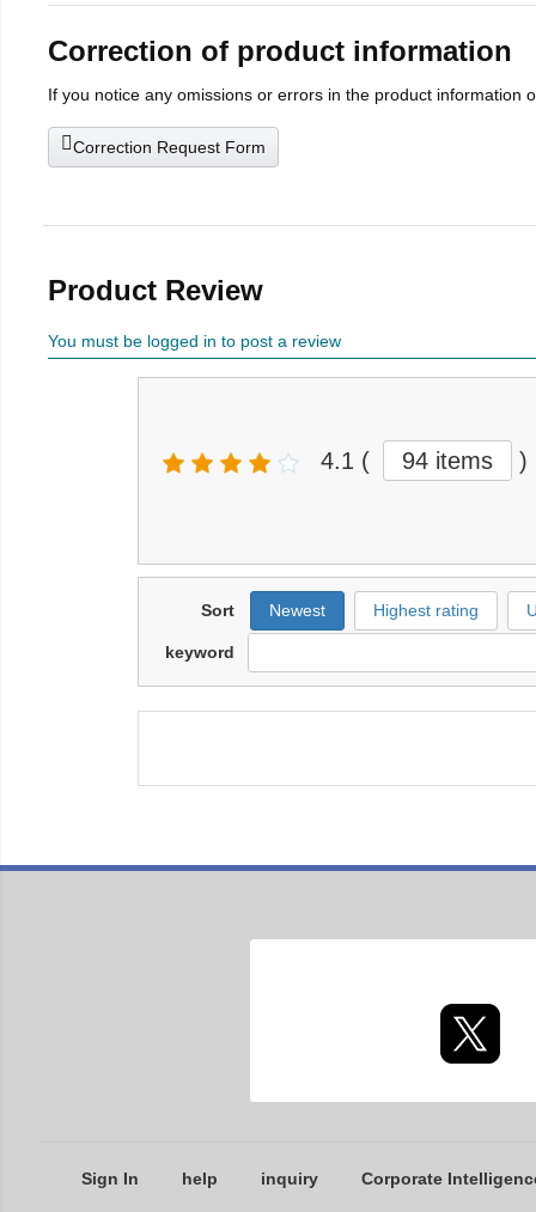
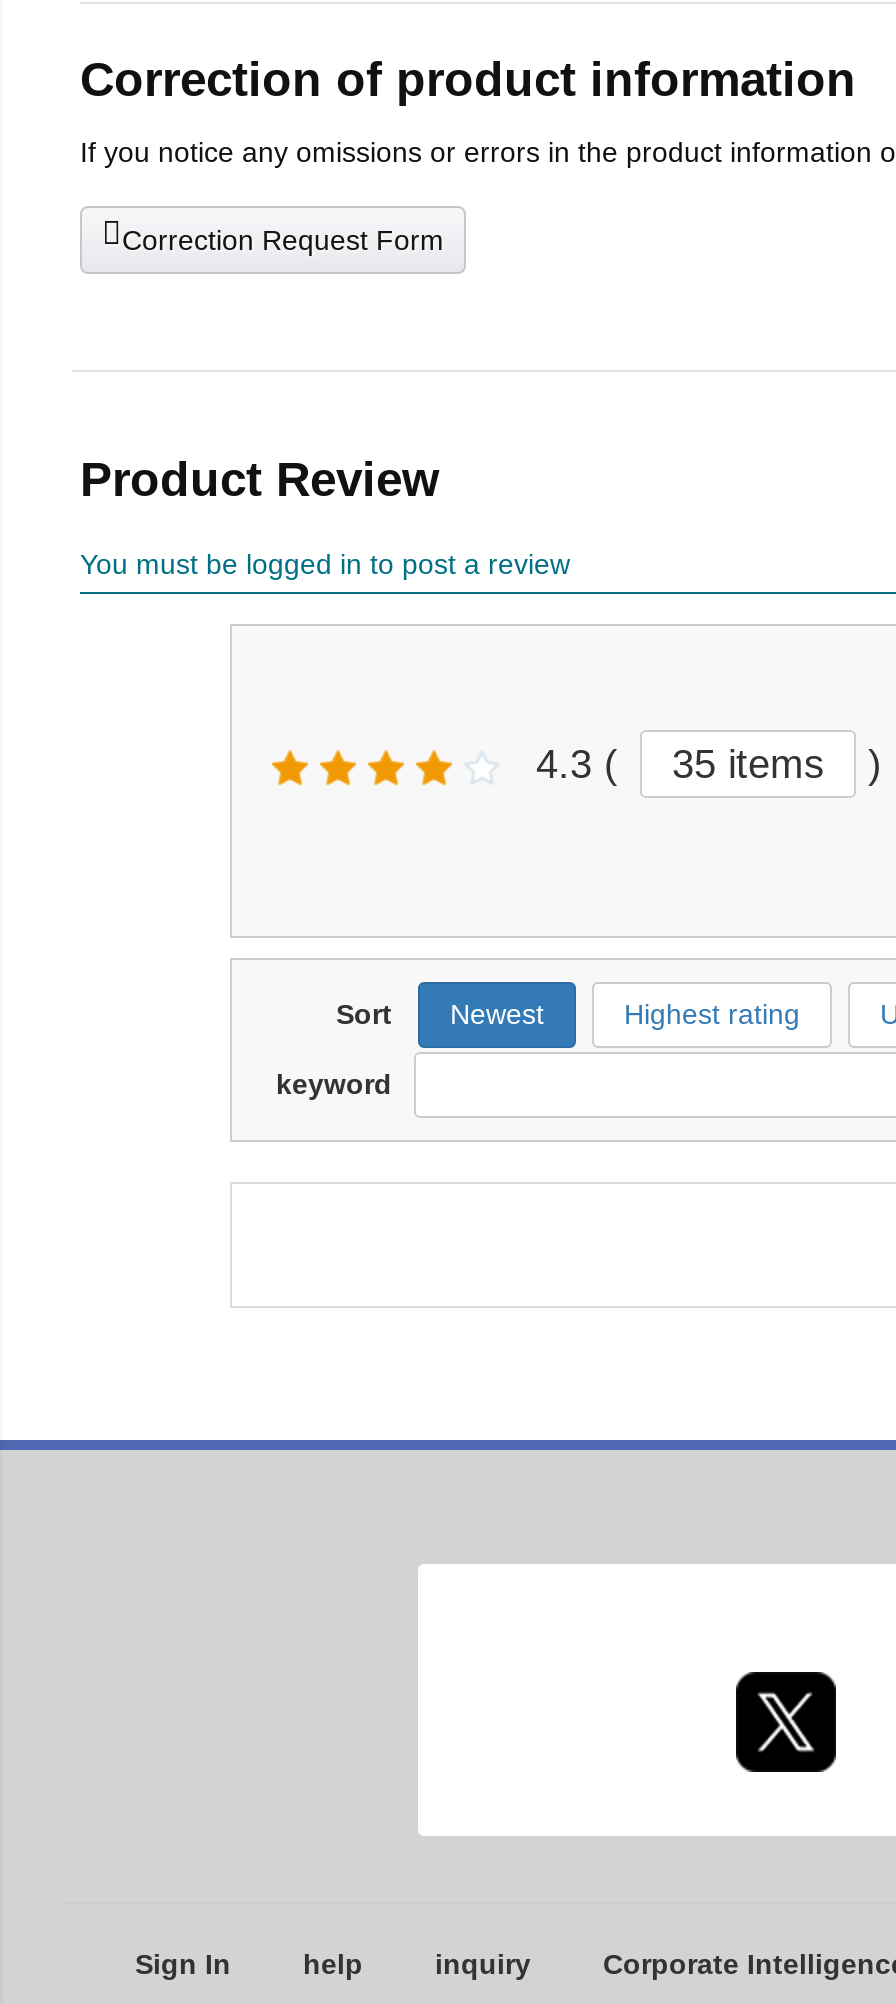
- 4.1 (
+ 4.3 (

- 94 items
+ 35 items
